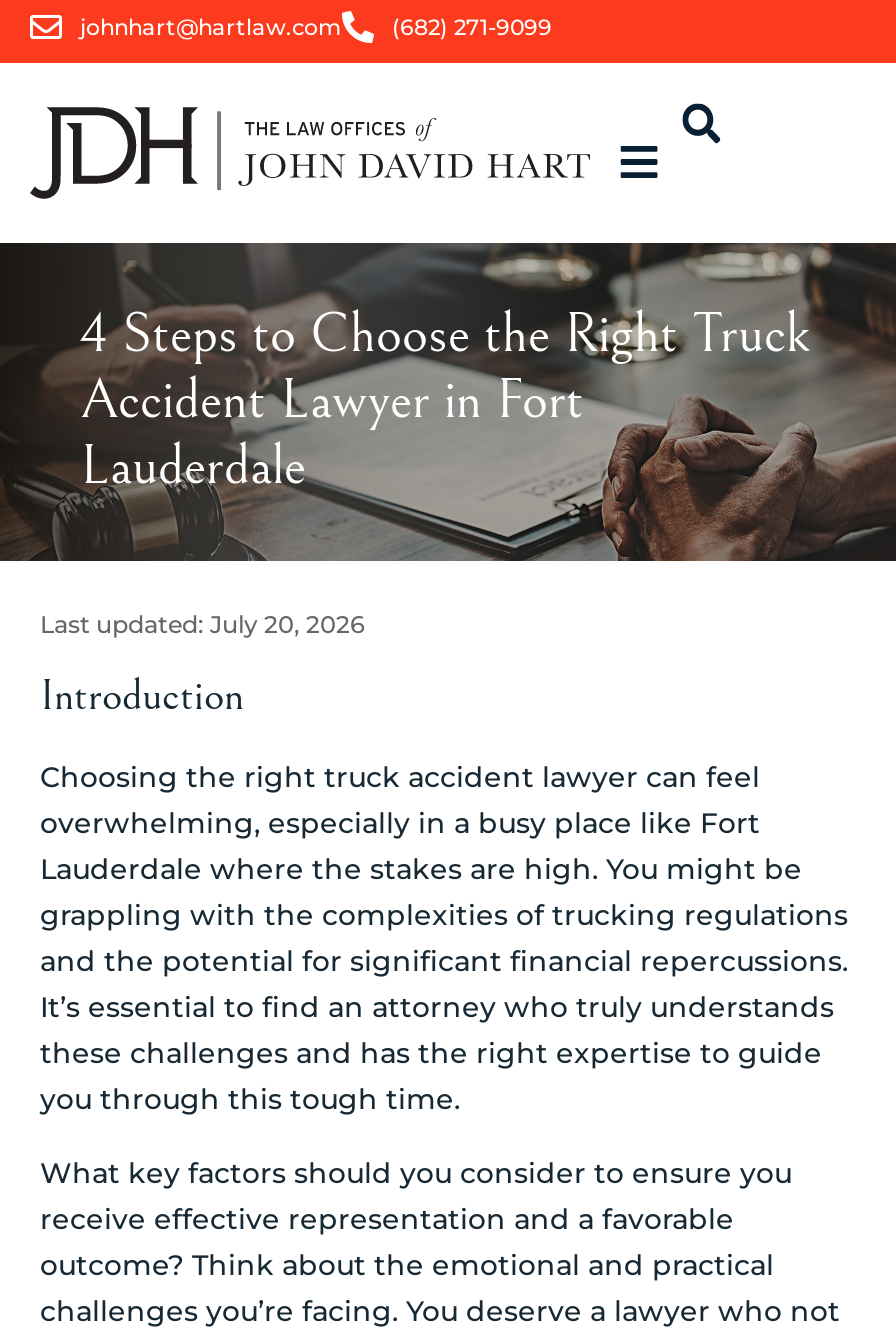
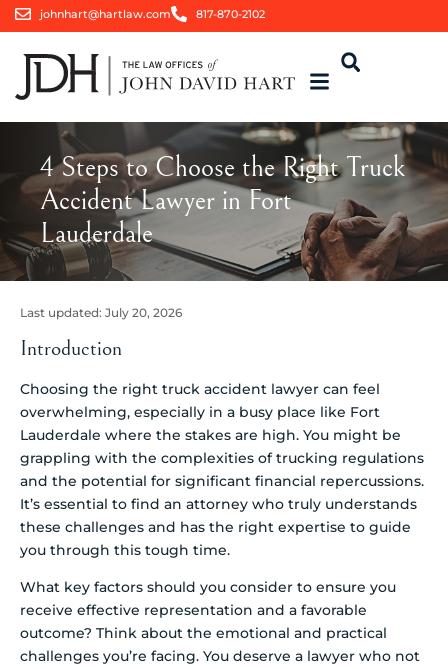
- johnhart@hartlaw.com (682) 271-9099
+ johnhart@hartlaw.com 817-870-2102
